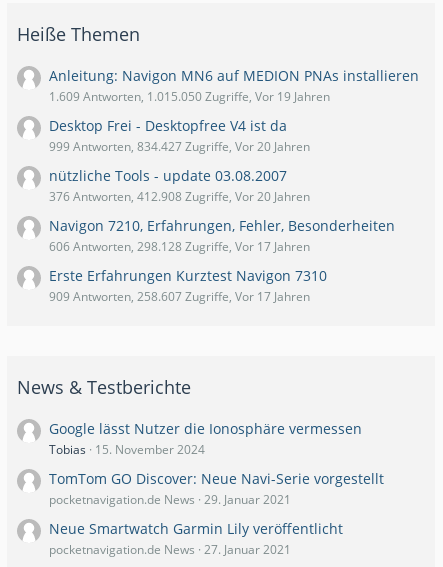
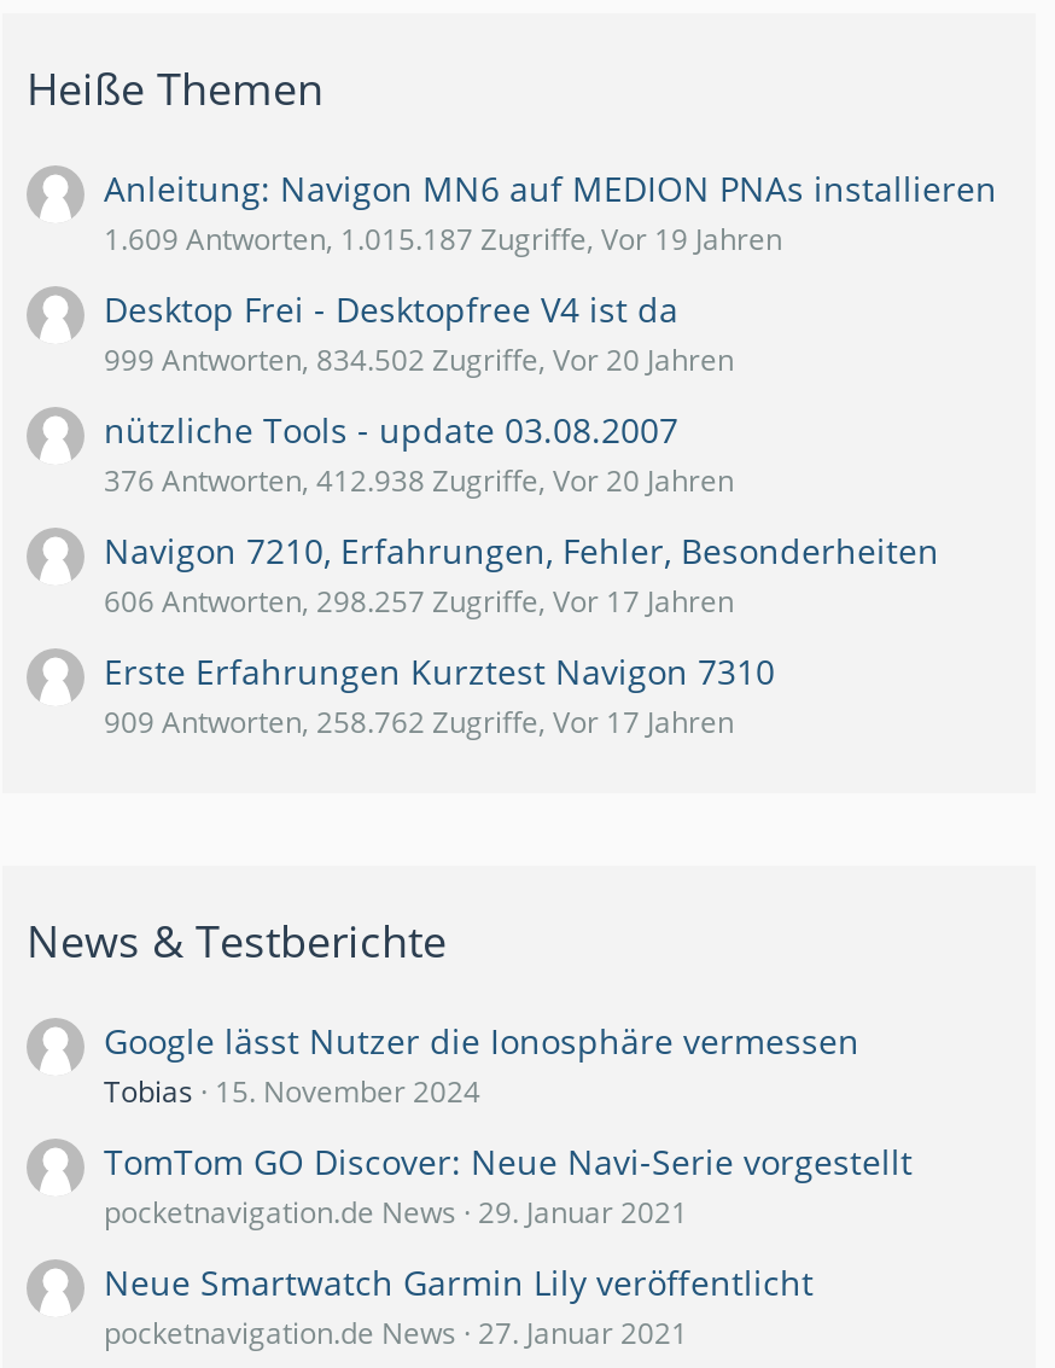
- 1.609 Antworten, 1.015.050 Zugriffe, Vor 19 Jahren
+ 1.609 Antworten, 1.015.187 Zugriffe, Vor 19 Jahren

- 999 Antworten, 834.427 Zugriffe, Vor 20 Jahren
+ 999 Antworten, 834.502 Zugriffe, Vor 20 Jahren

- 376 Antworten, 412.908 Zugriffe, Vor 20 Jahren
+ 376 Antworten, 412.938 Zugriffe, Vor 20 Jahren

- 606 Antworten, 298.128 Zugriffe, Vor 17 Jahren
+ 606 Antworten, 298.257 Zugriffe, Vor 17 Jahren

- 909 Antworten, 258.607 Zugriffe, Vor 17 Jahren
+ 909 Antworten, 258.762 Zugriffe, Vor 17 Jahren
